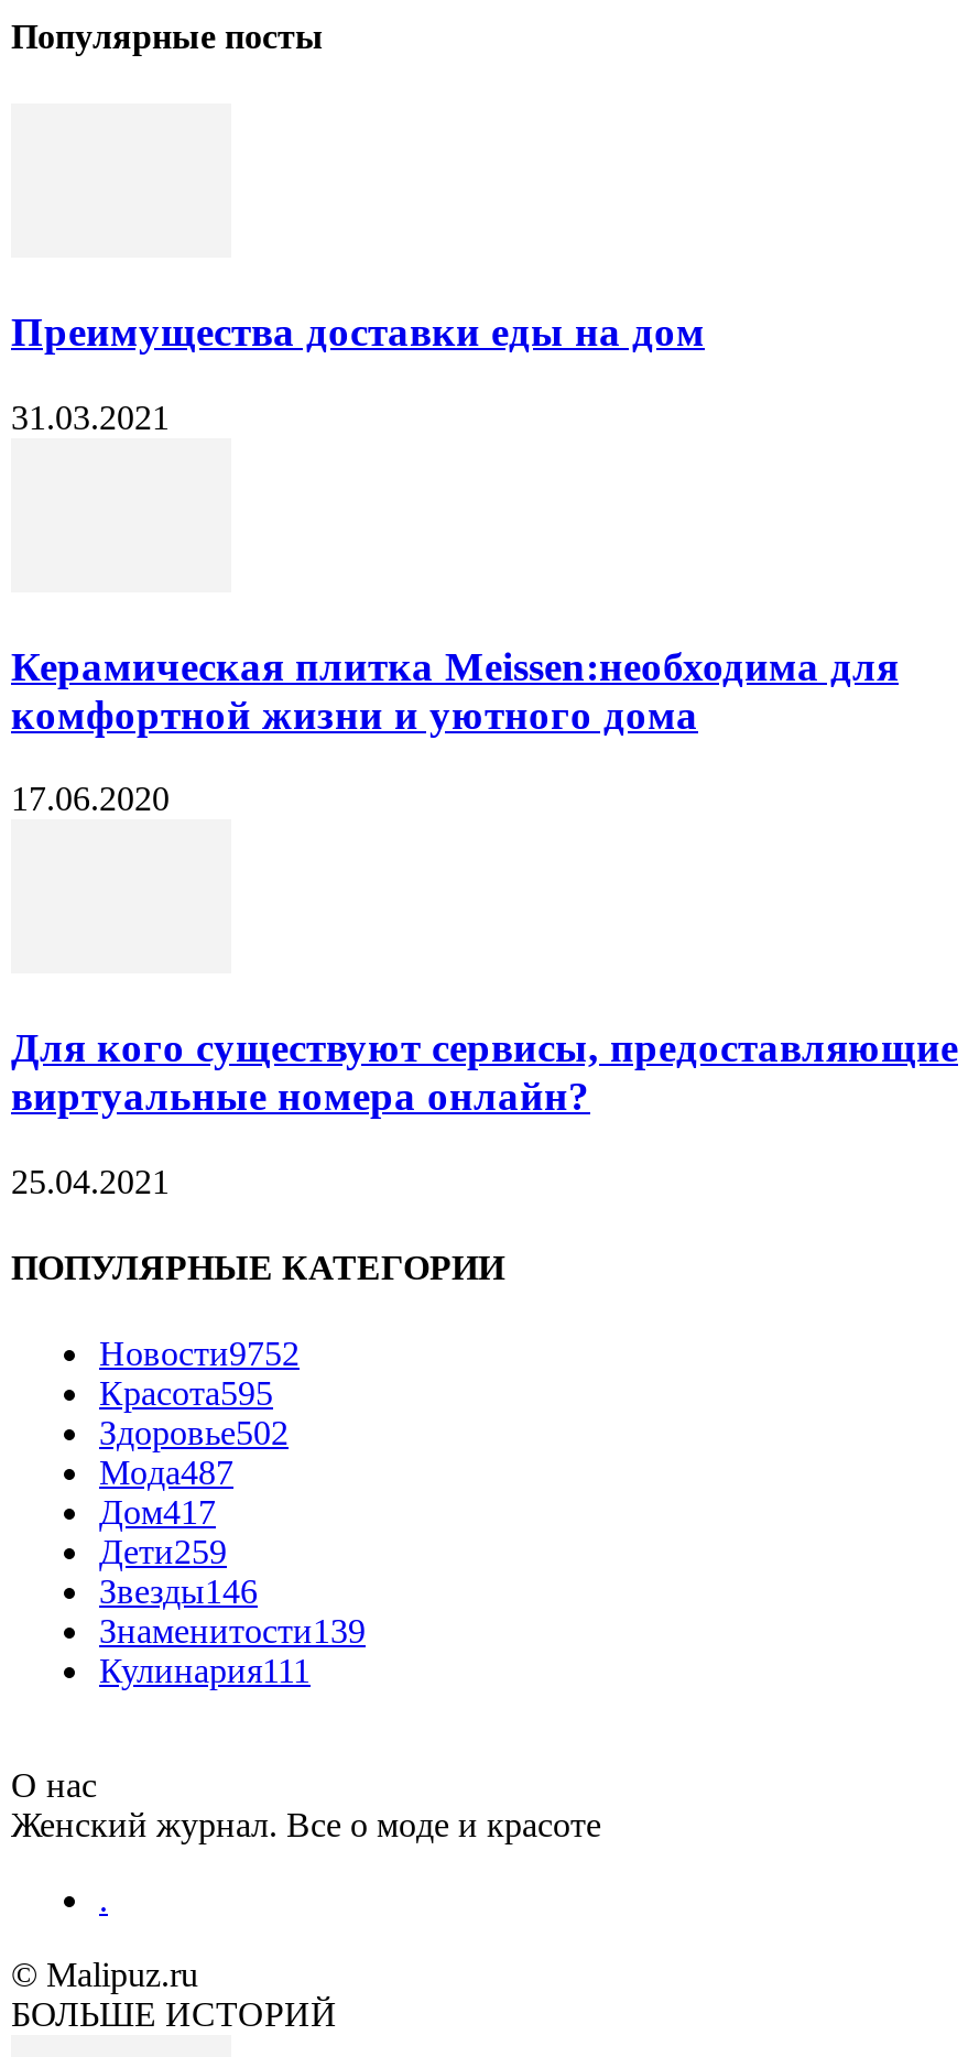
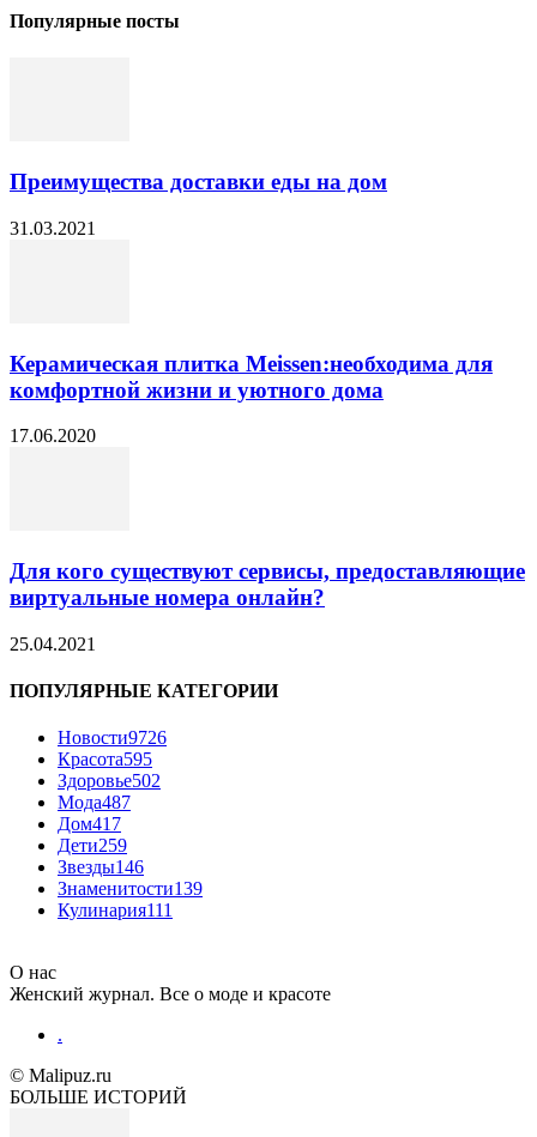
- Новости9752
+ Новости9726
